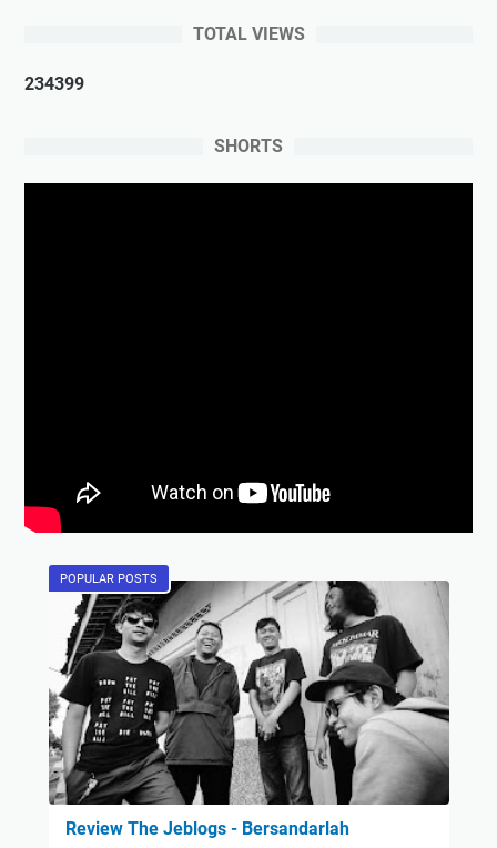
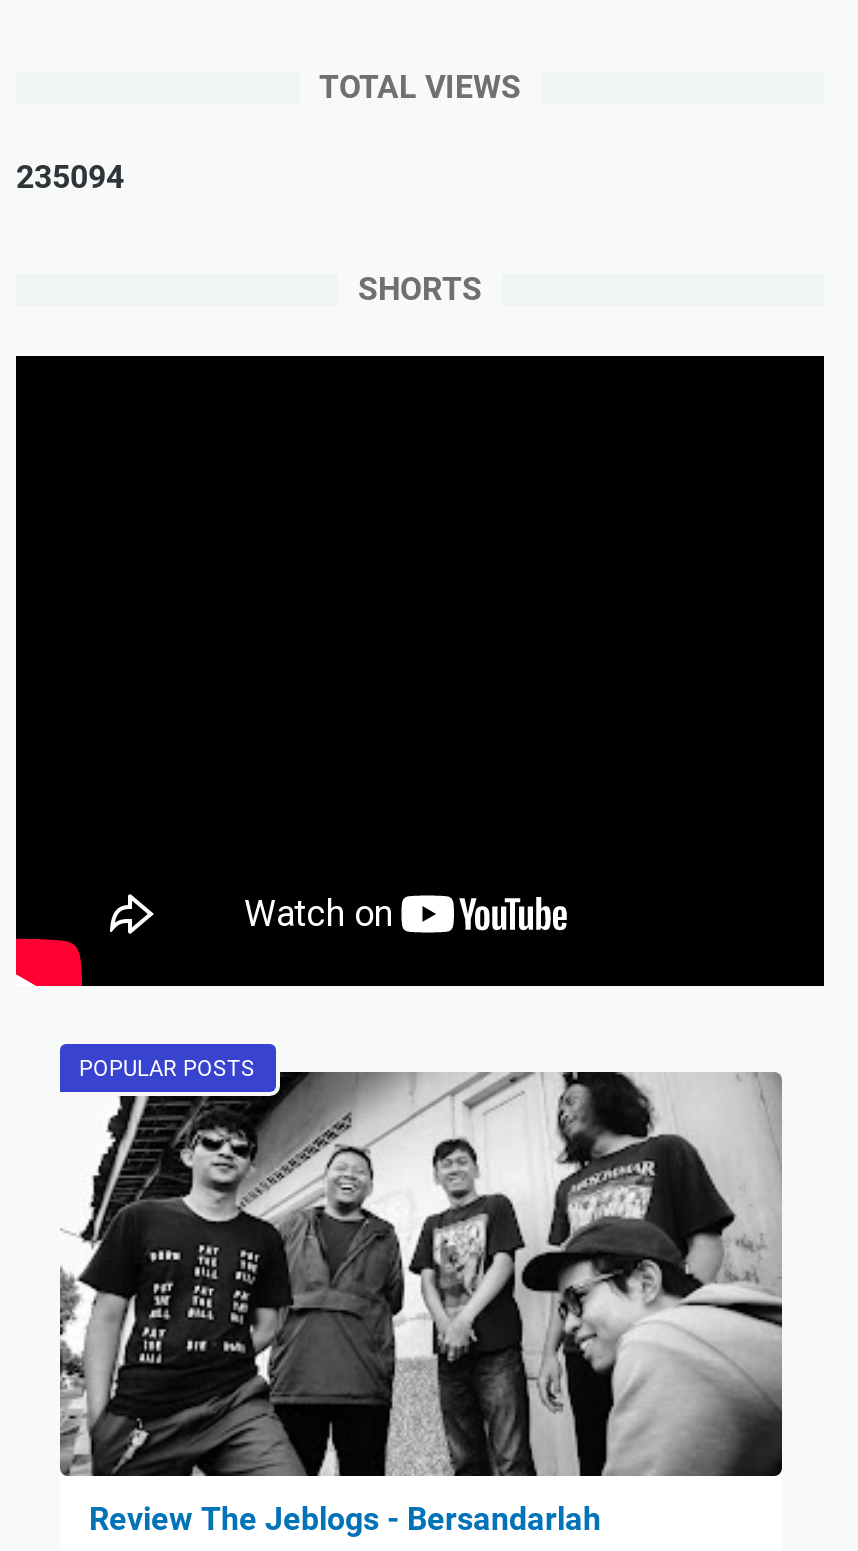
- 234399
+ 235094
